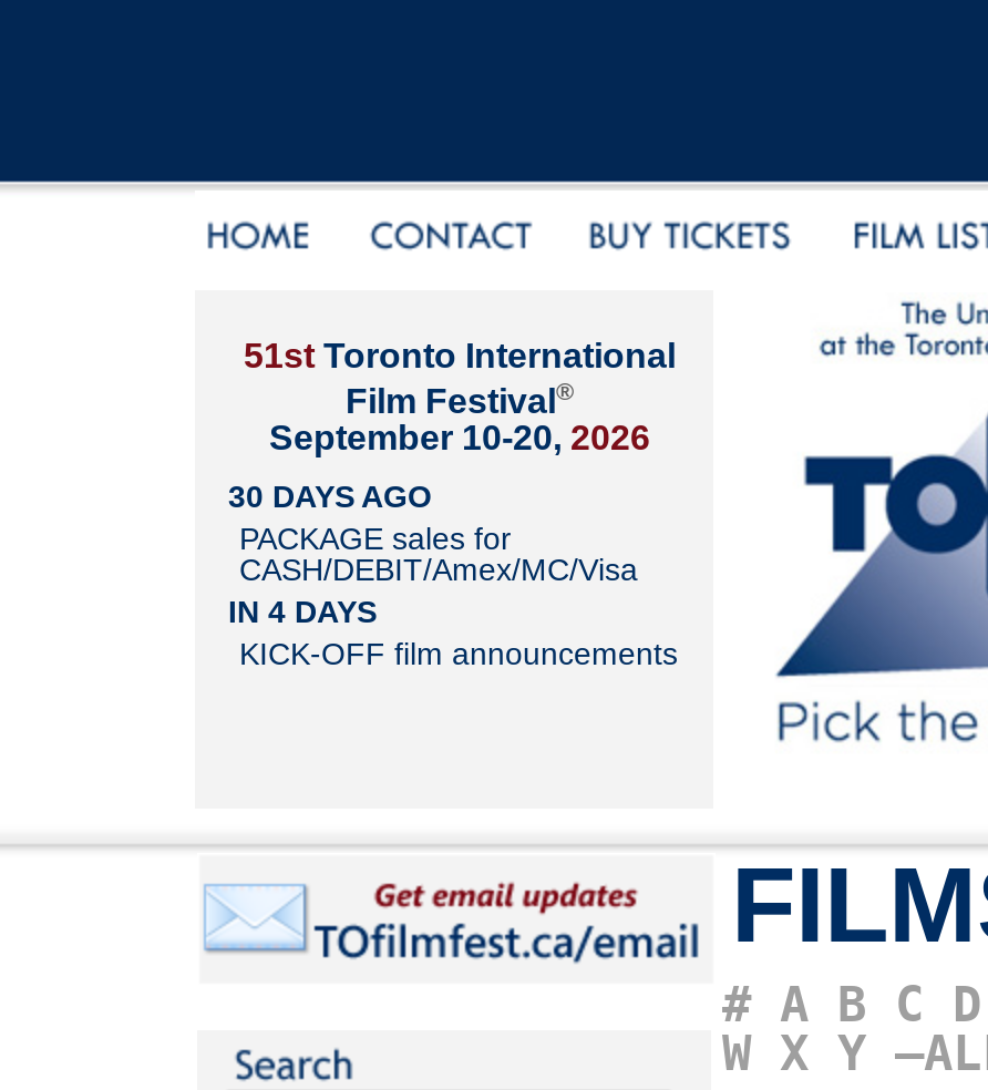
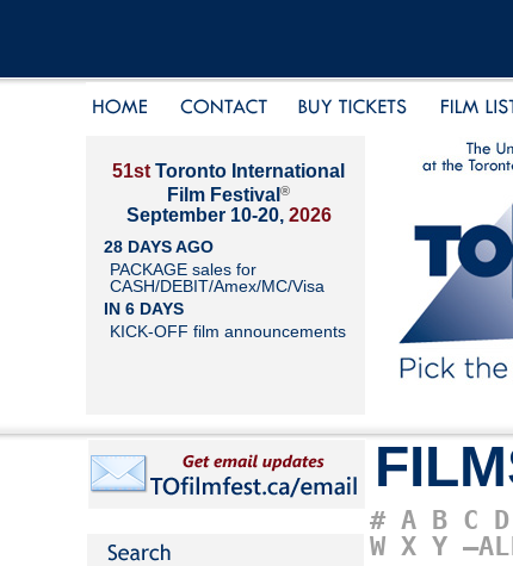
- 30 DAYS AGO
+ 28 DAYS AGO

- IN 4 DAYS
+ IN 6 DAYS
